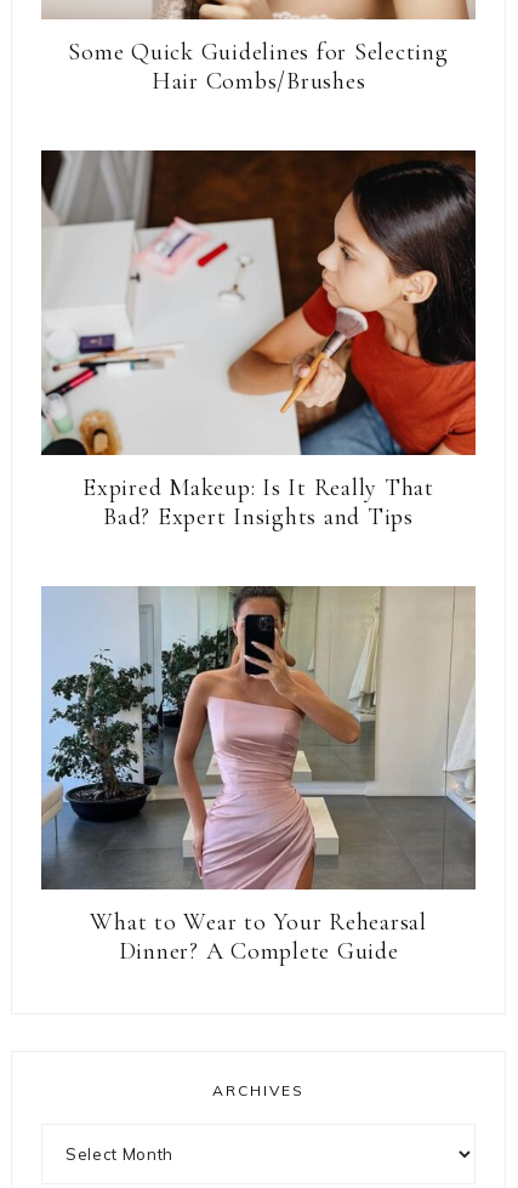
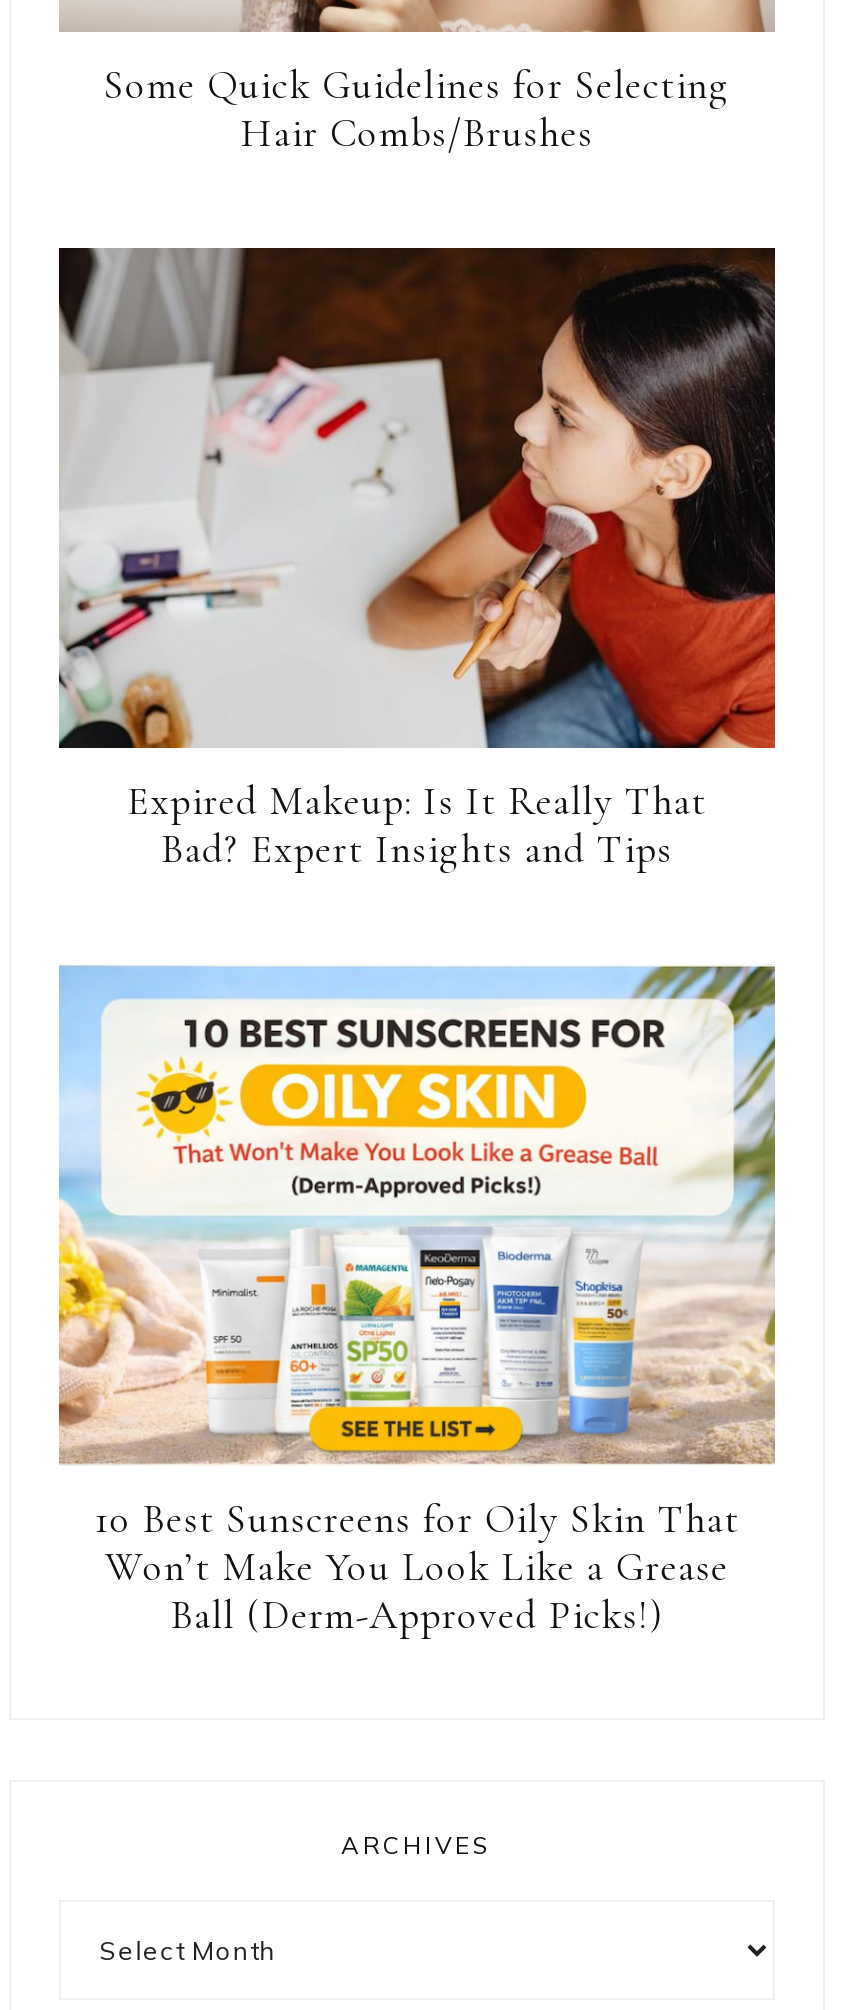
- [image]
- What to Wear to Your Rehearsal
- Dinner? A Complete Guide
+ [image]
+ 10 Best Sunscreens for Oily Skin That
+ Won’t Make You Look Like a Grease
+ Ball (Derm-Approved Picks!)
